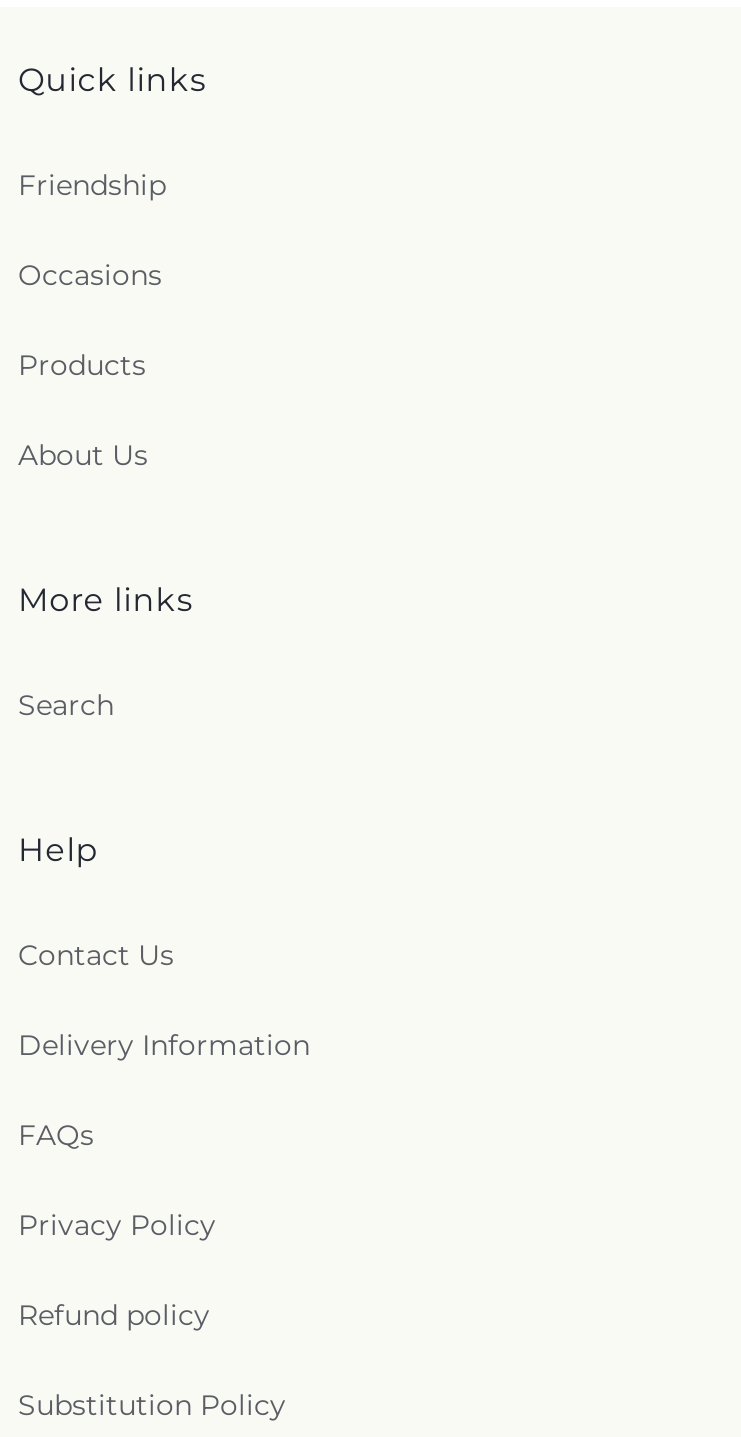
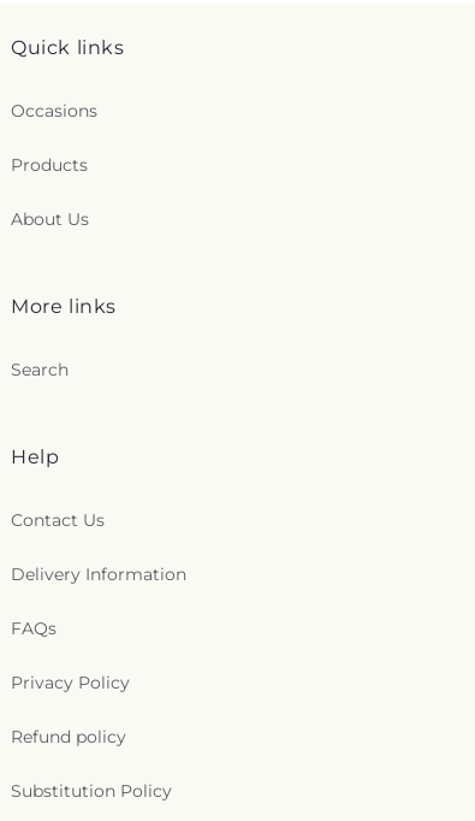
- Friendship
